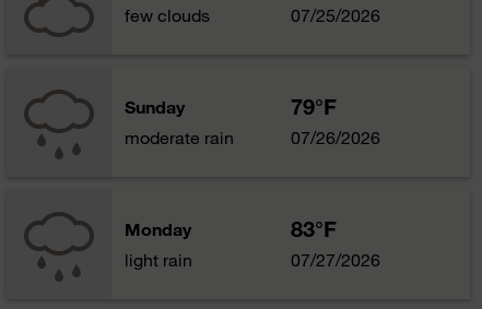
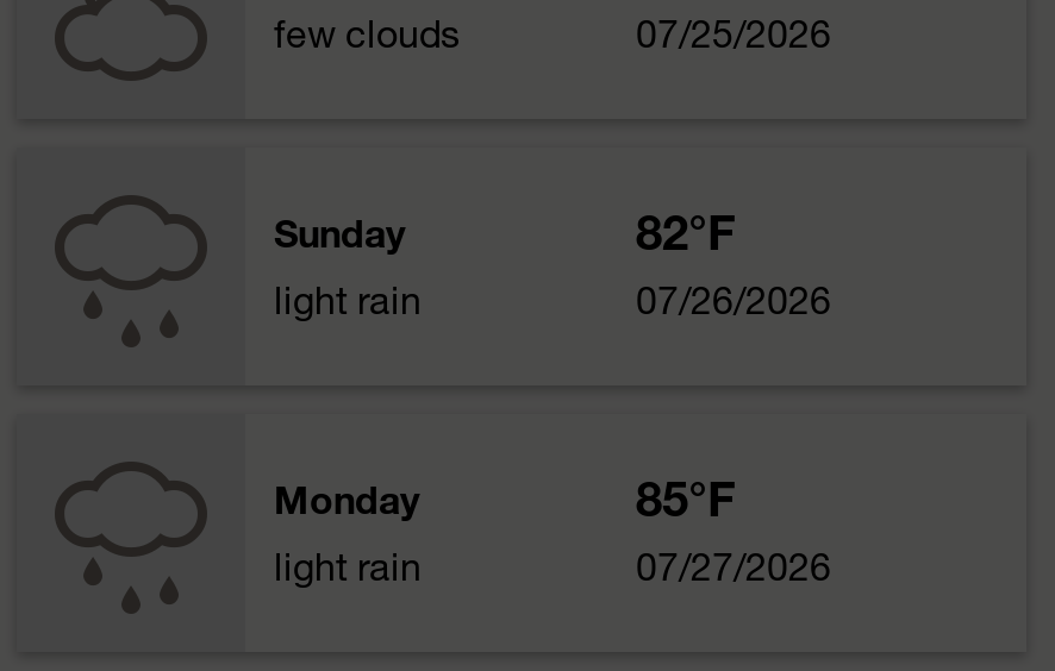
- 79°F
+ 82°F

- moderate rain
+ light rain

- 83°F
+ 85°F
